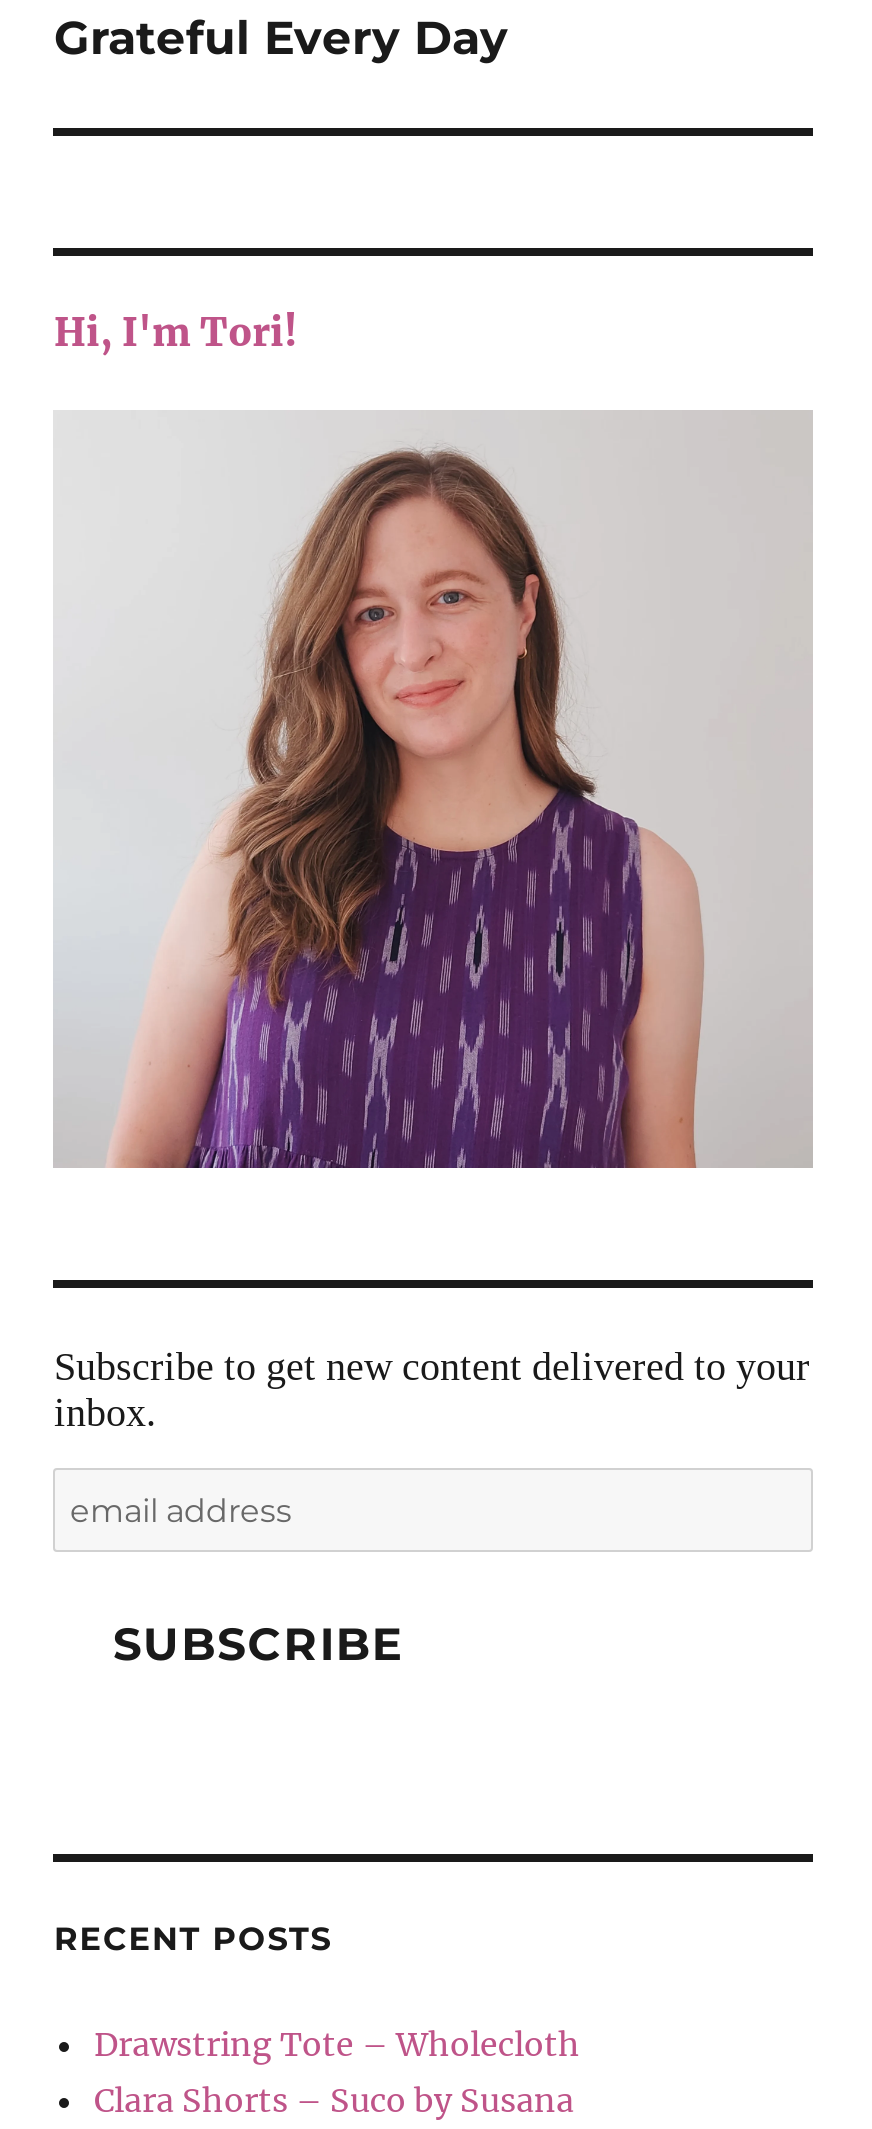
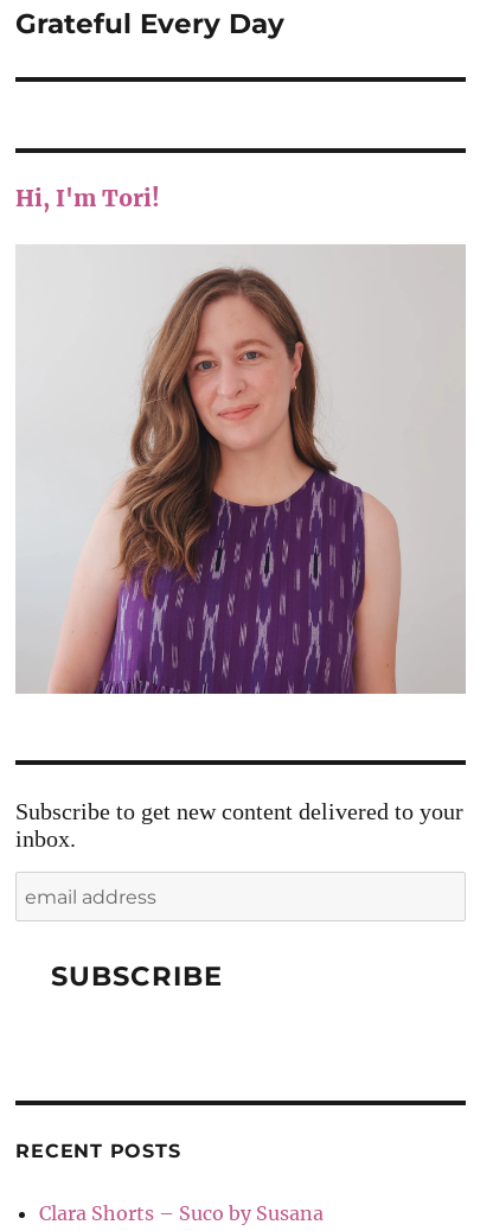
- Drawstring Tote – Wholecloth
